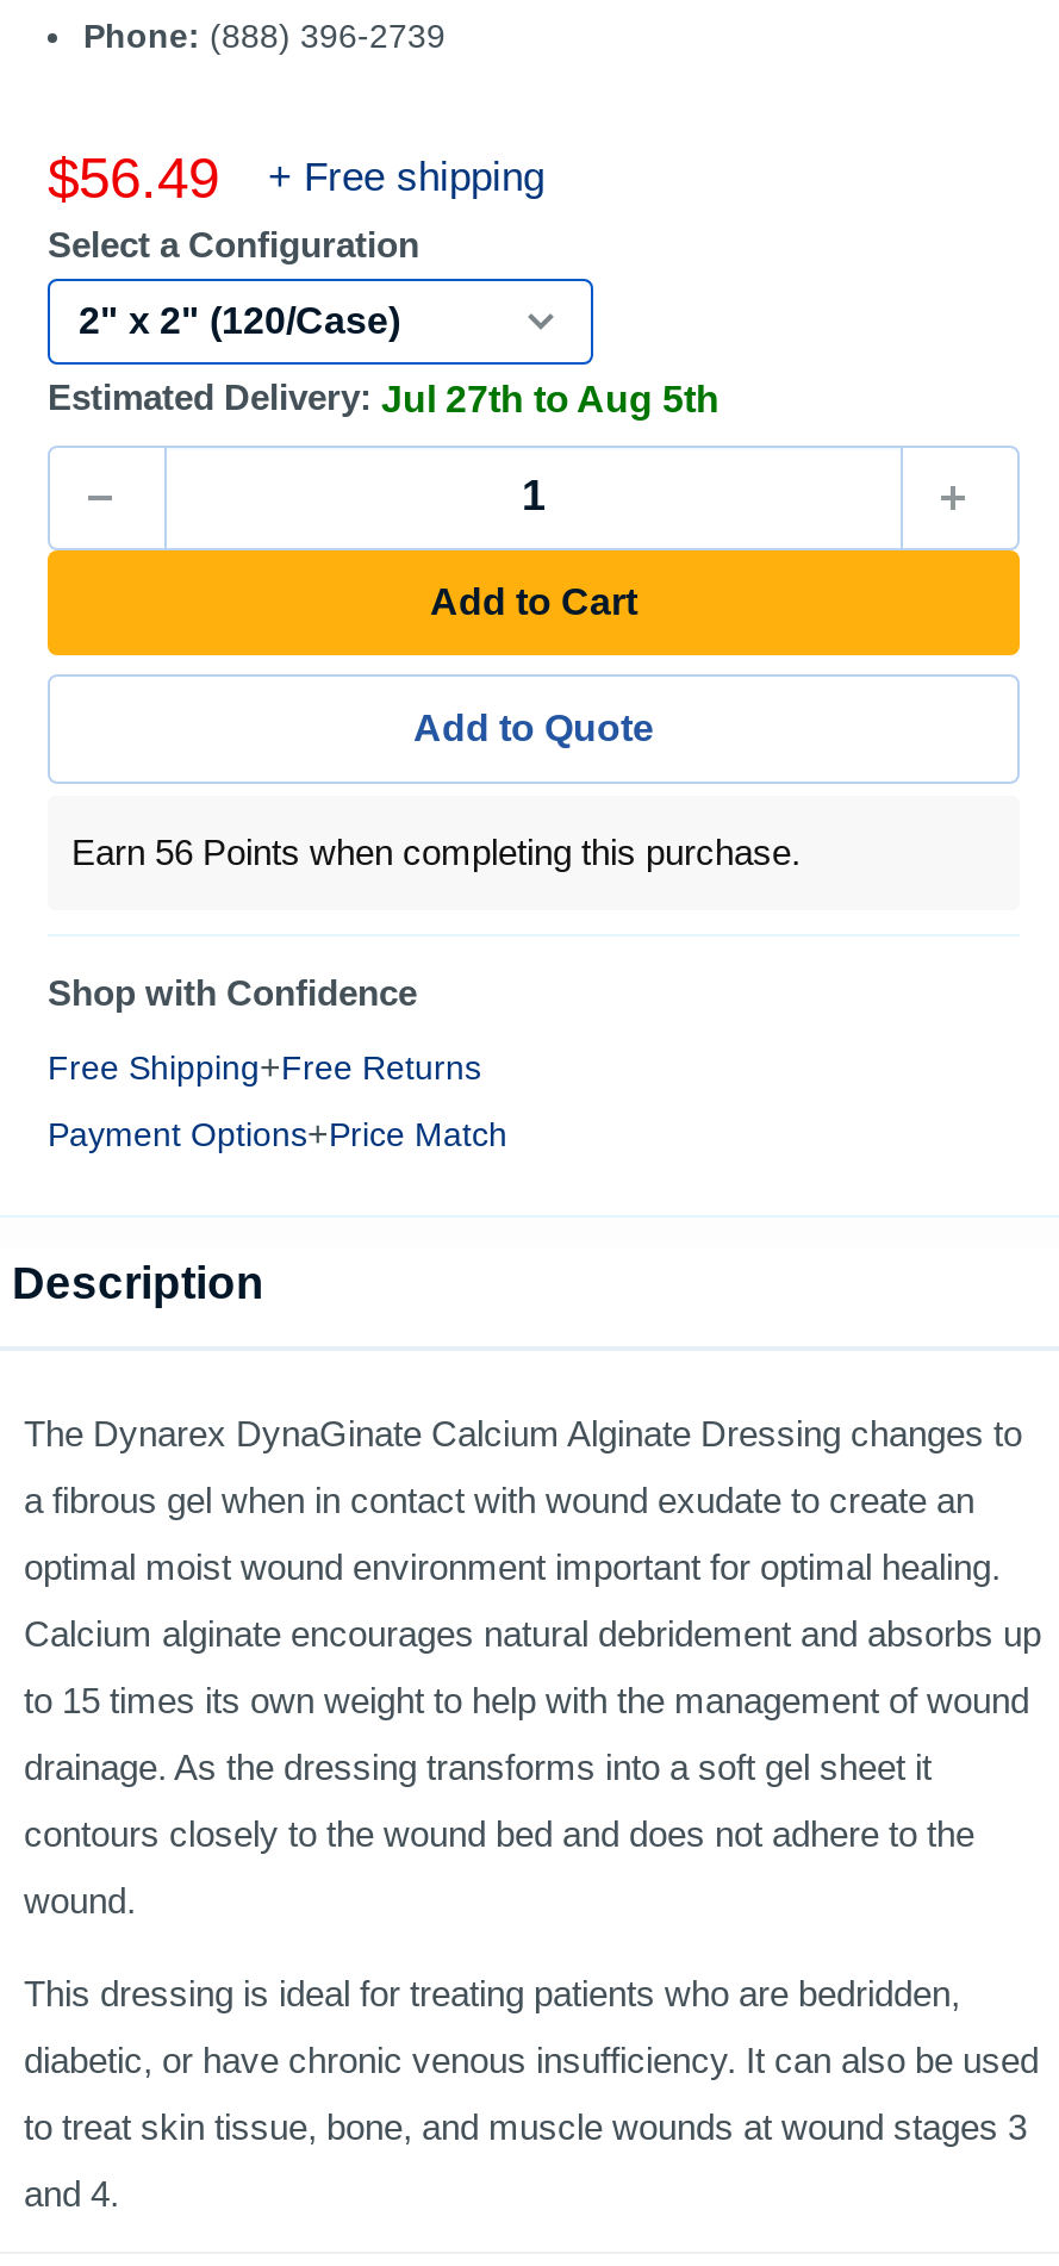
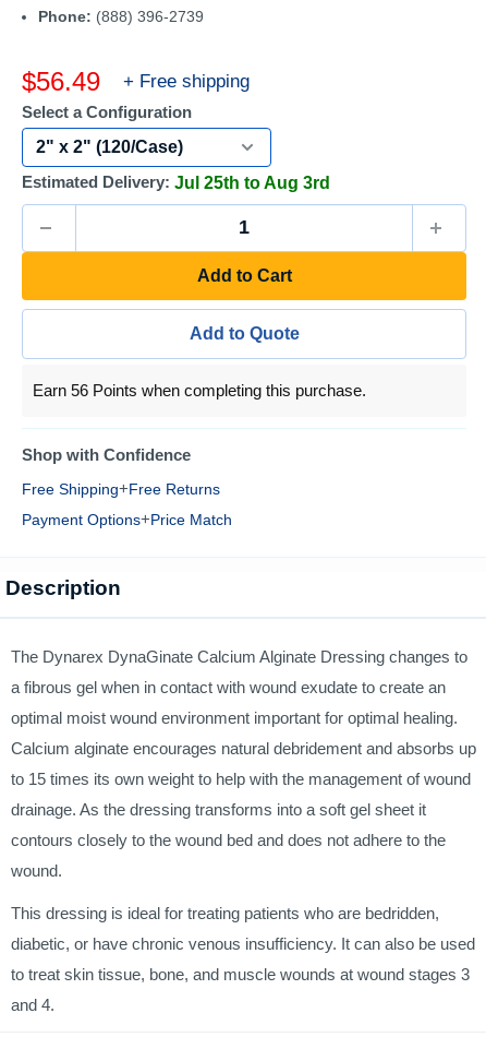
- Estimated Delivery: Jul 27th to Aug 5th
+ Estimated Delivery: Jul 25th to Aug 3rd
